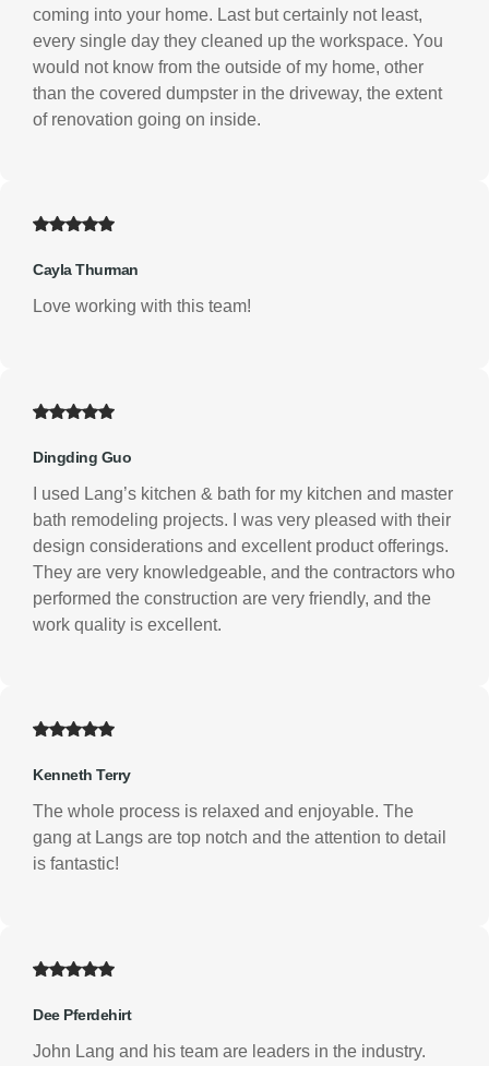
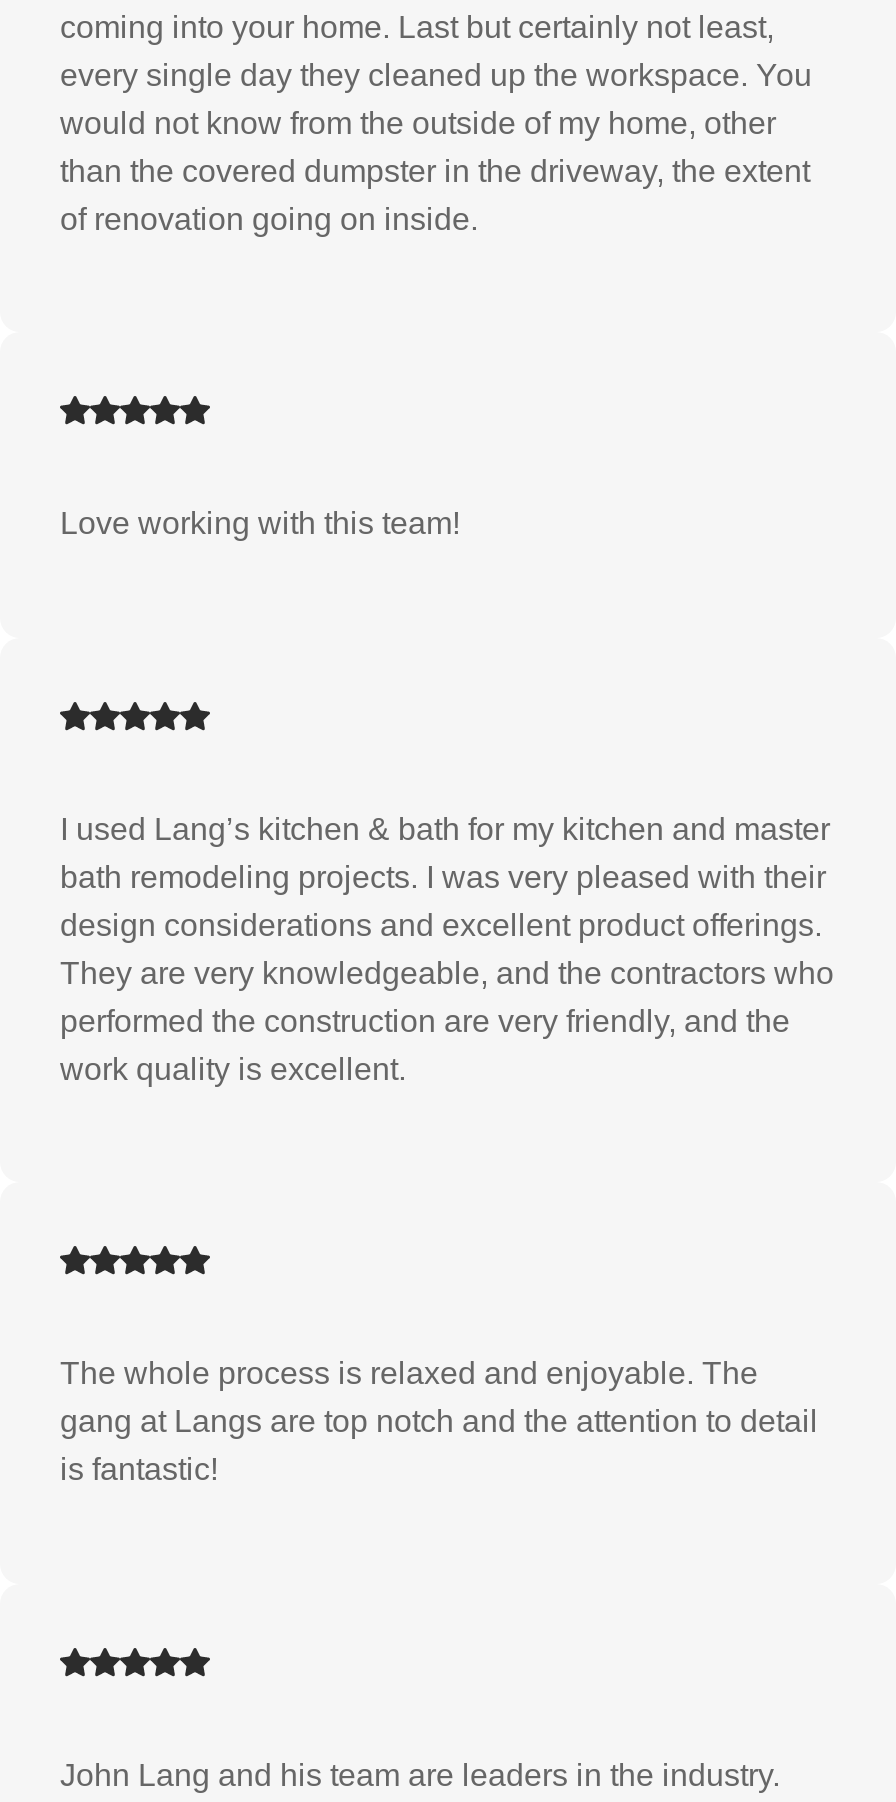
- Cayla Thurman

- Dingding Guo

- Kenneth Terry

- Dee Pferdehirt
